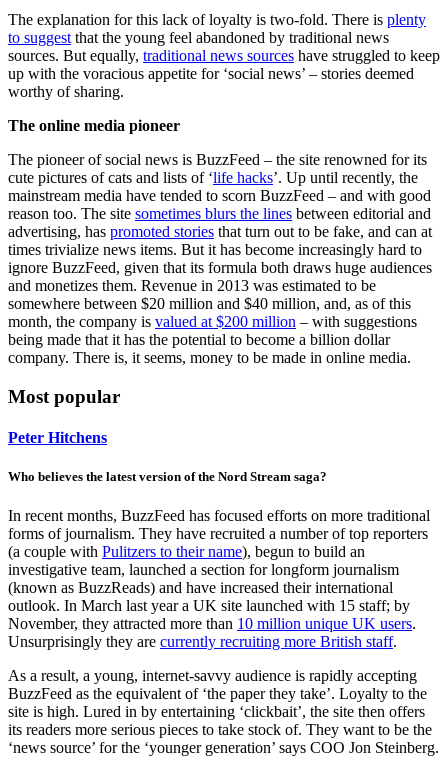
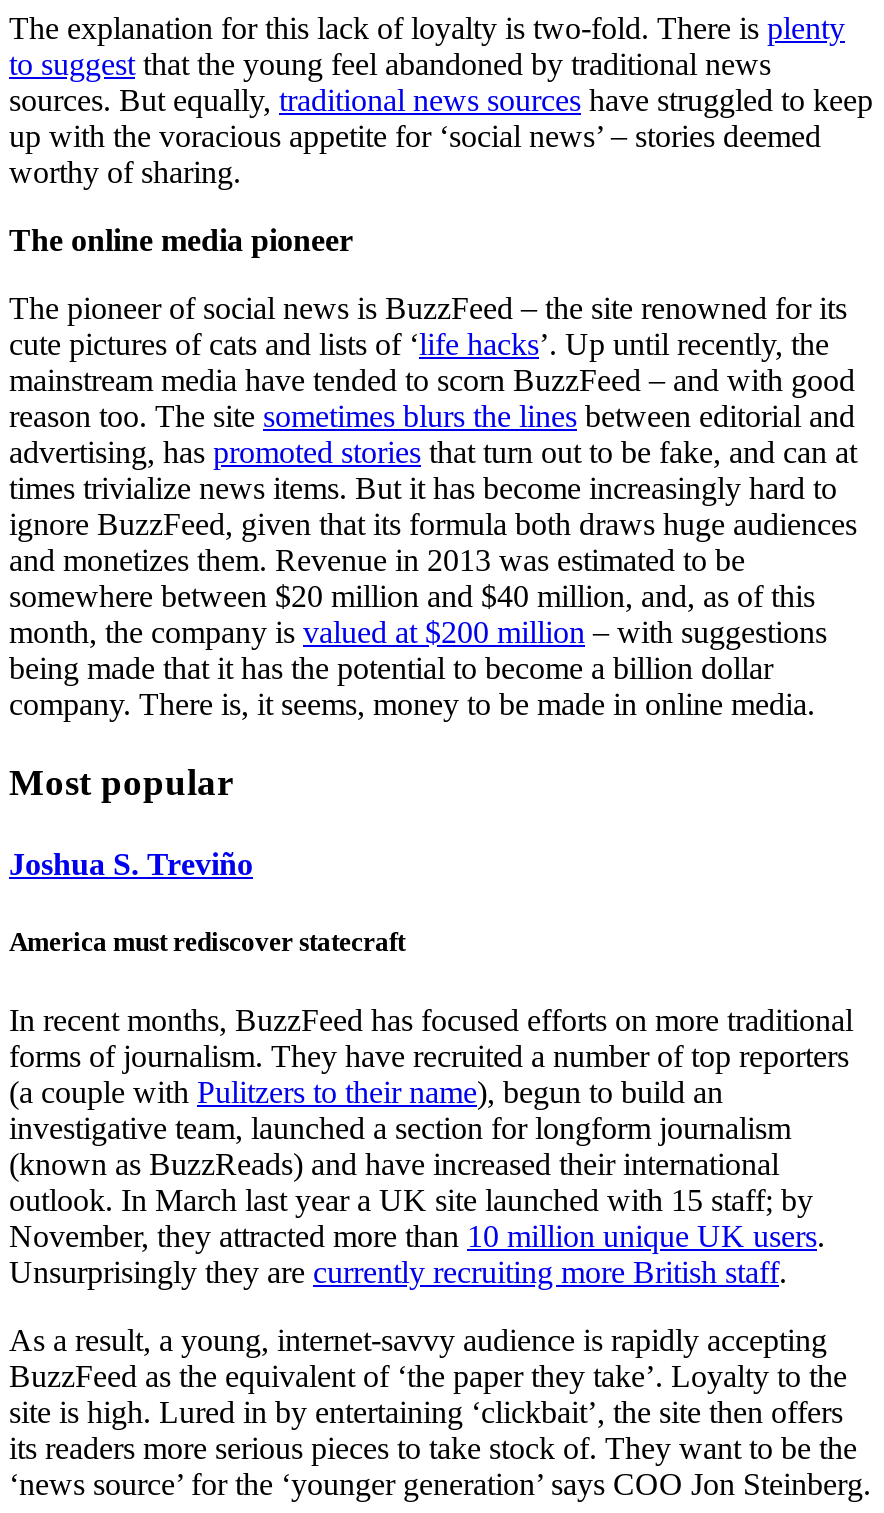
- Peter Hitchens
+ Joshua S. Treviño

- Who believes the latest version of the Nord Stream saga?
+ America must rediscover statecraft
